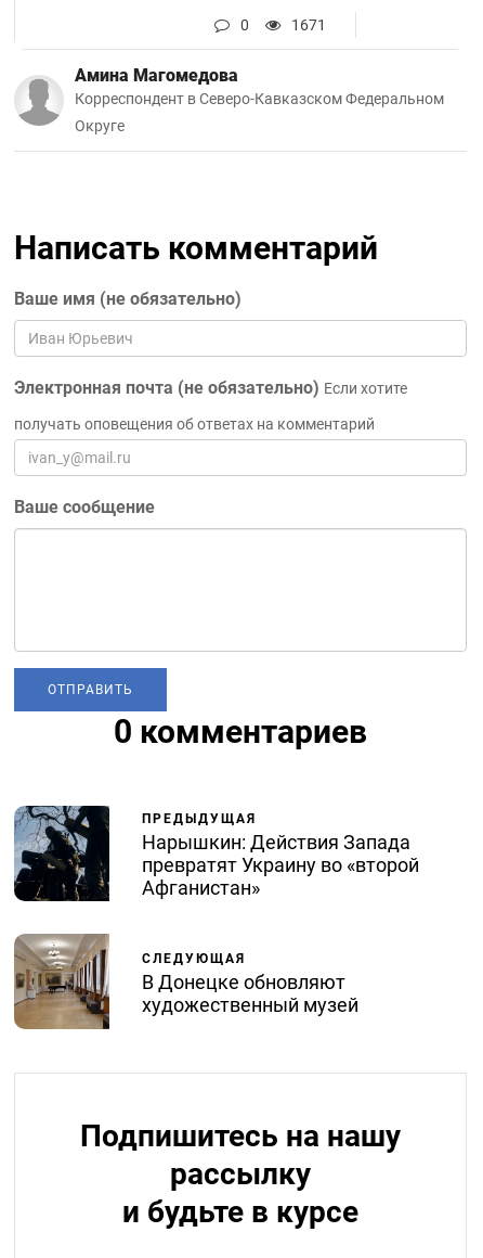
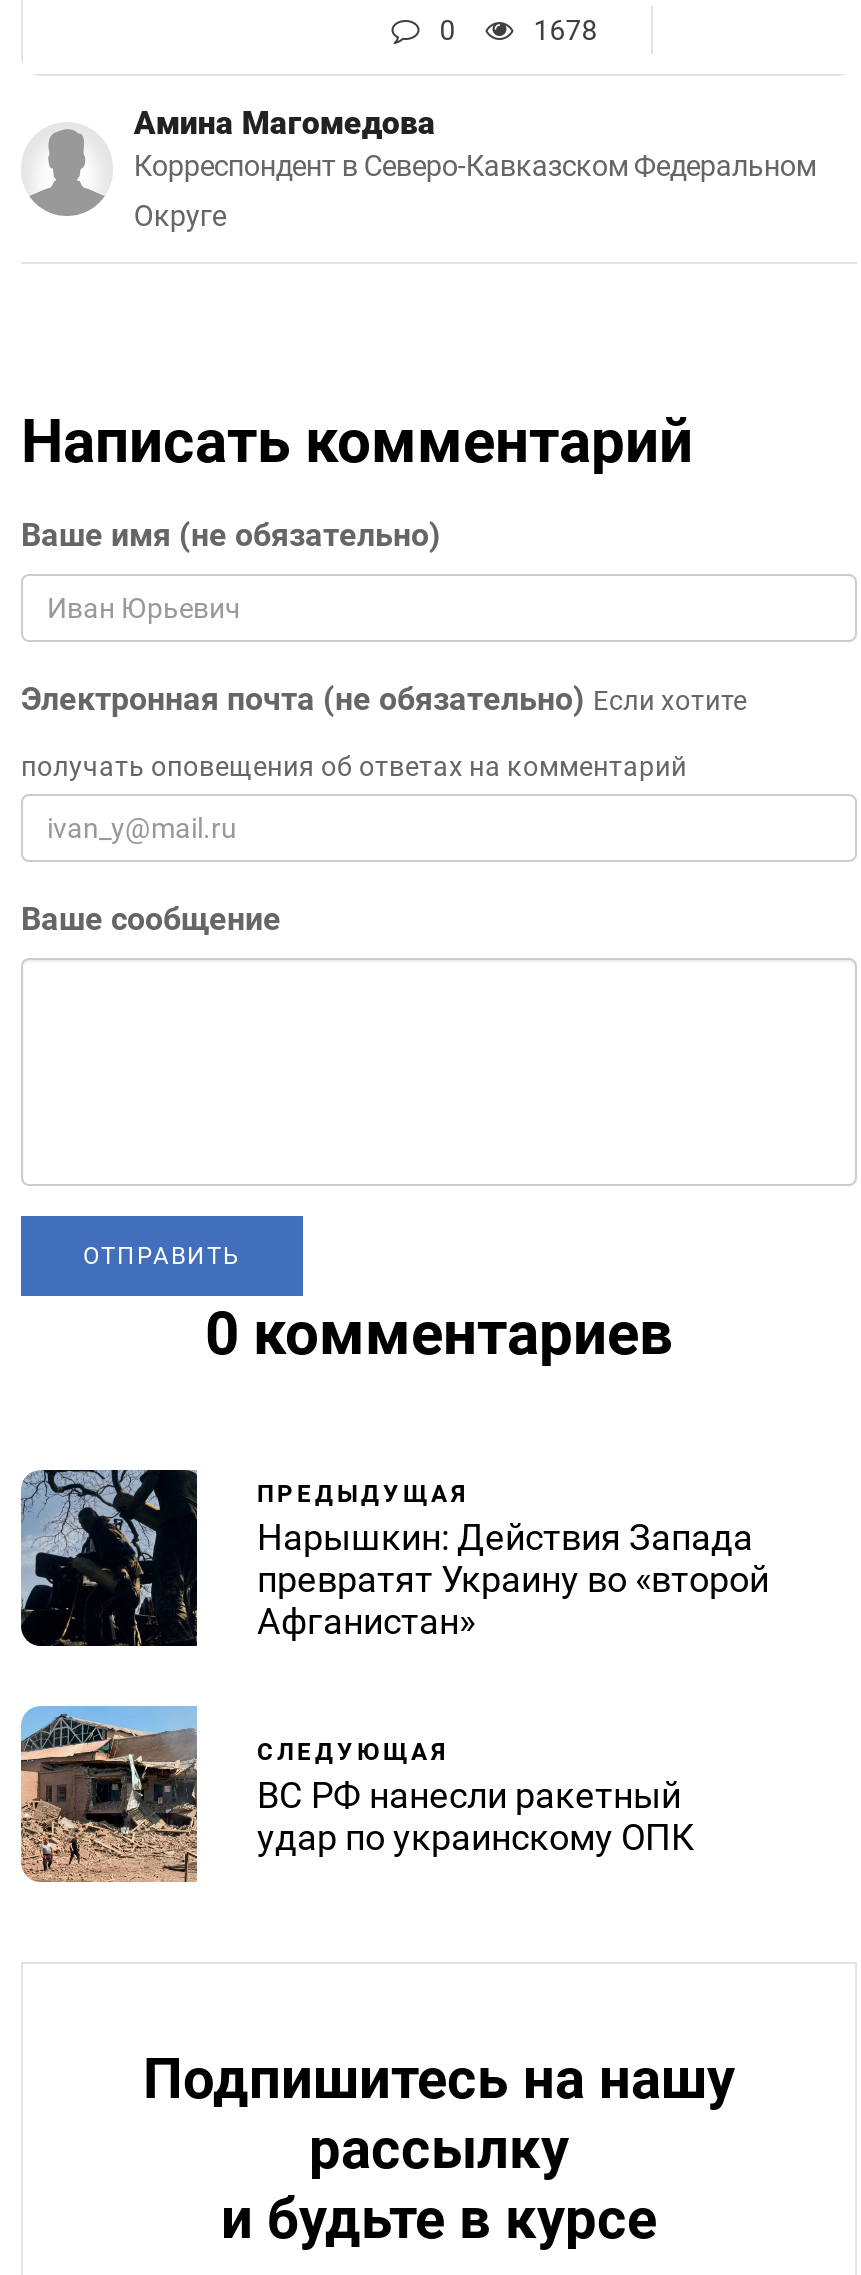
- 1671
+ 1678

- [image]
- В Донецке обновляют
- художественный музей
+ [image]
+ ВС РФ нанесли ракетный
+ удар по украинскому ОПК
